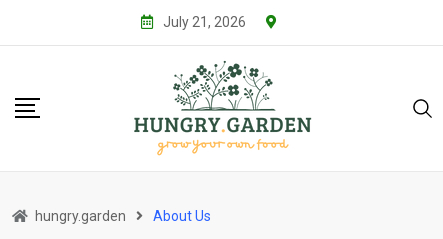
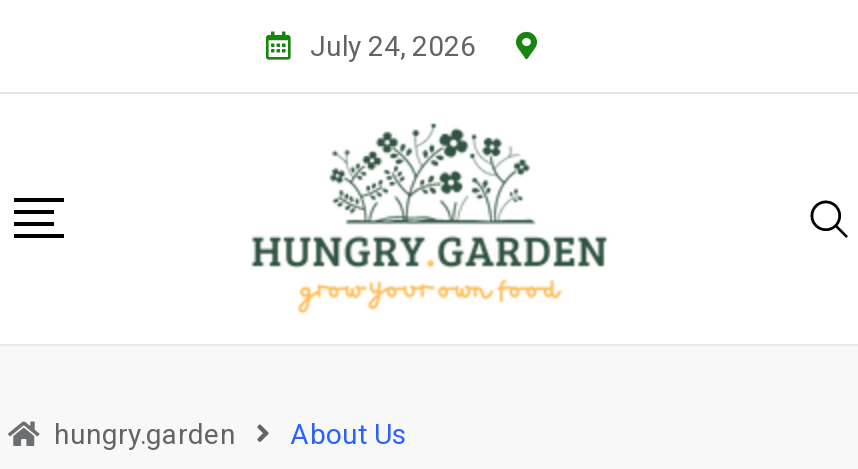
- July 21, 2026
+ July 24, 2026
